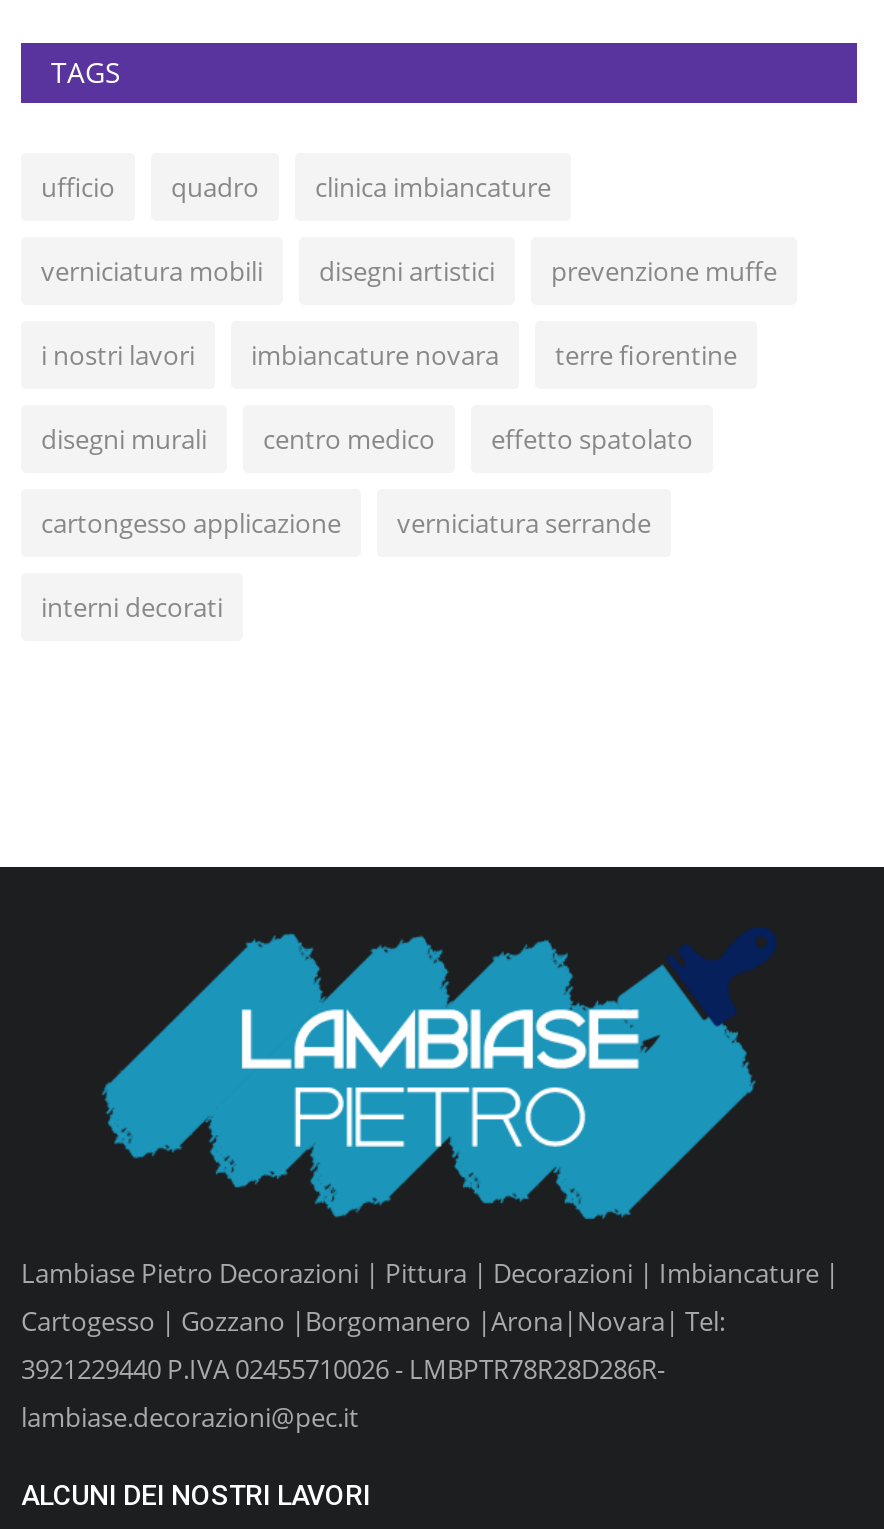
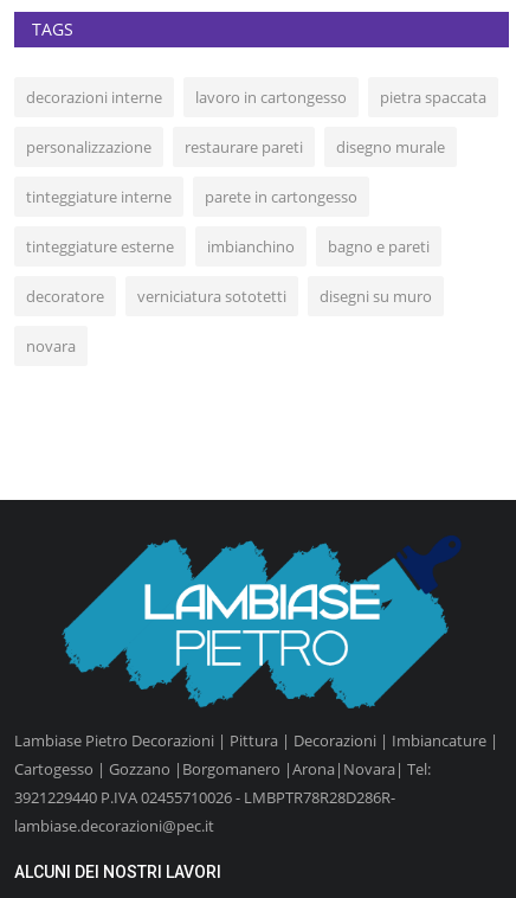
- ufficio
- quadro
- clinica imbiancature
+ decorazioni interne
+ lavoro in cartongesso
+ pietra spaccata

- verniciatura mobili
- disegni artistici
- prevenzione muffe
+ personalizzazione
+ restaurare pareti
+ disegno murale

- i nostri lavori
- imbiancature novara
- terre fiorentine
+ tinteggiature interne
+ parete in cartongesso

- disegni murali
- centro medico
- effetto spatolato
+ tinteggiature esterne
+ imbianchino
+ bagno e pareti

- cartongesso applicazione
- verniciatura serrande
+ decoratore
+ verniciatura sototetti
+ disegni su muro

- interni decorati
+ novara
